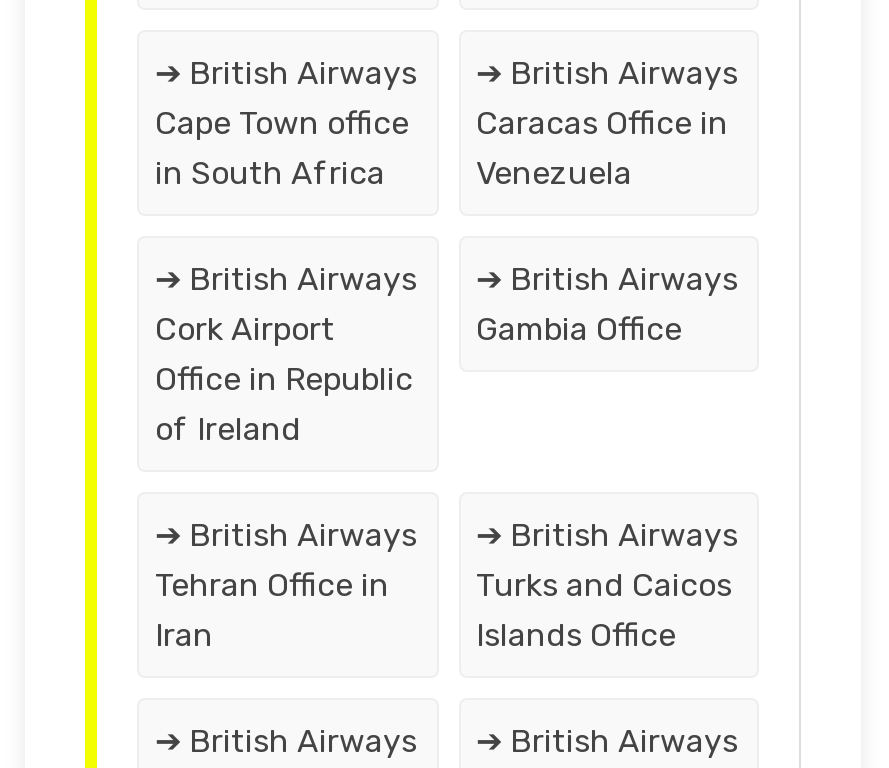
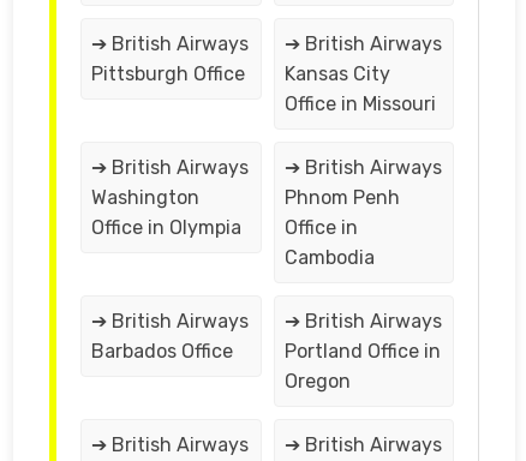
- Cape Town office
- in South Africa
+ Pittsburgh Office

- Caracas Office in
- Venezuela
+ Kansas City
+ Office in Missouri

- Cork Airport
- Office in Republic
- of Ireland
+ Washington
+ Office in Olympia

- Gambia Office
+ Phnom Penh
+ Office in
+ Cambodia

- Tehran Office in
- Iran
+ Barbados Office

- Turks and Caicos
- Islands Office
+ Portland Office in
+ Oregon
